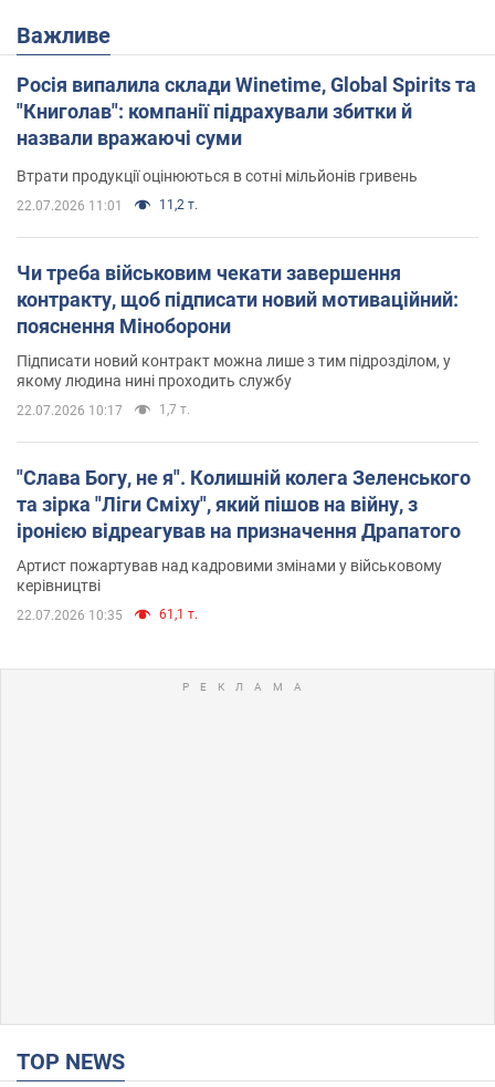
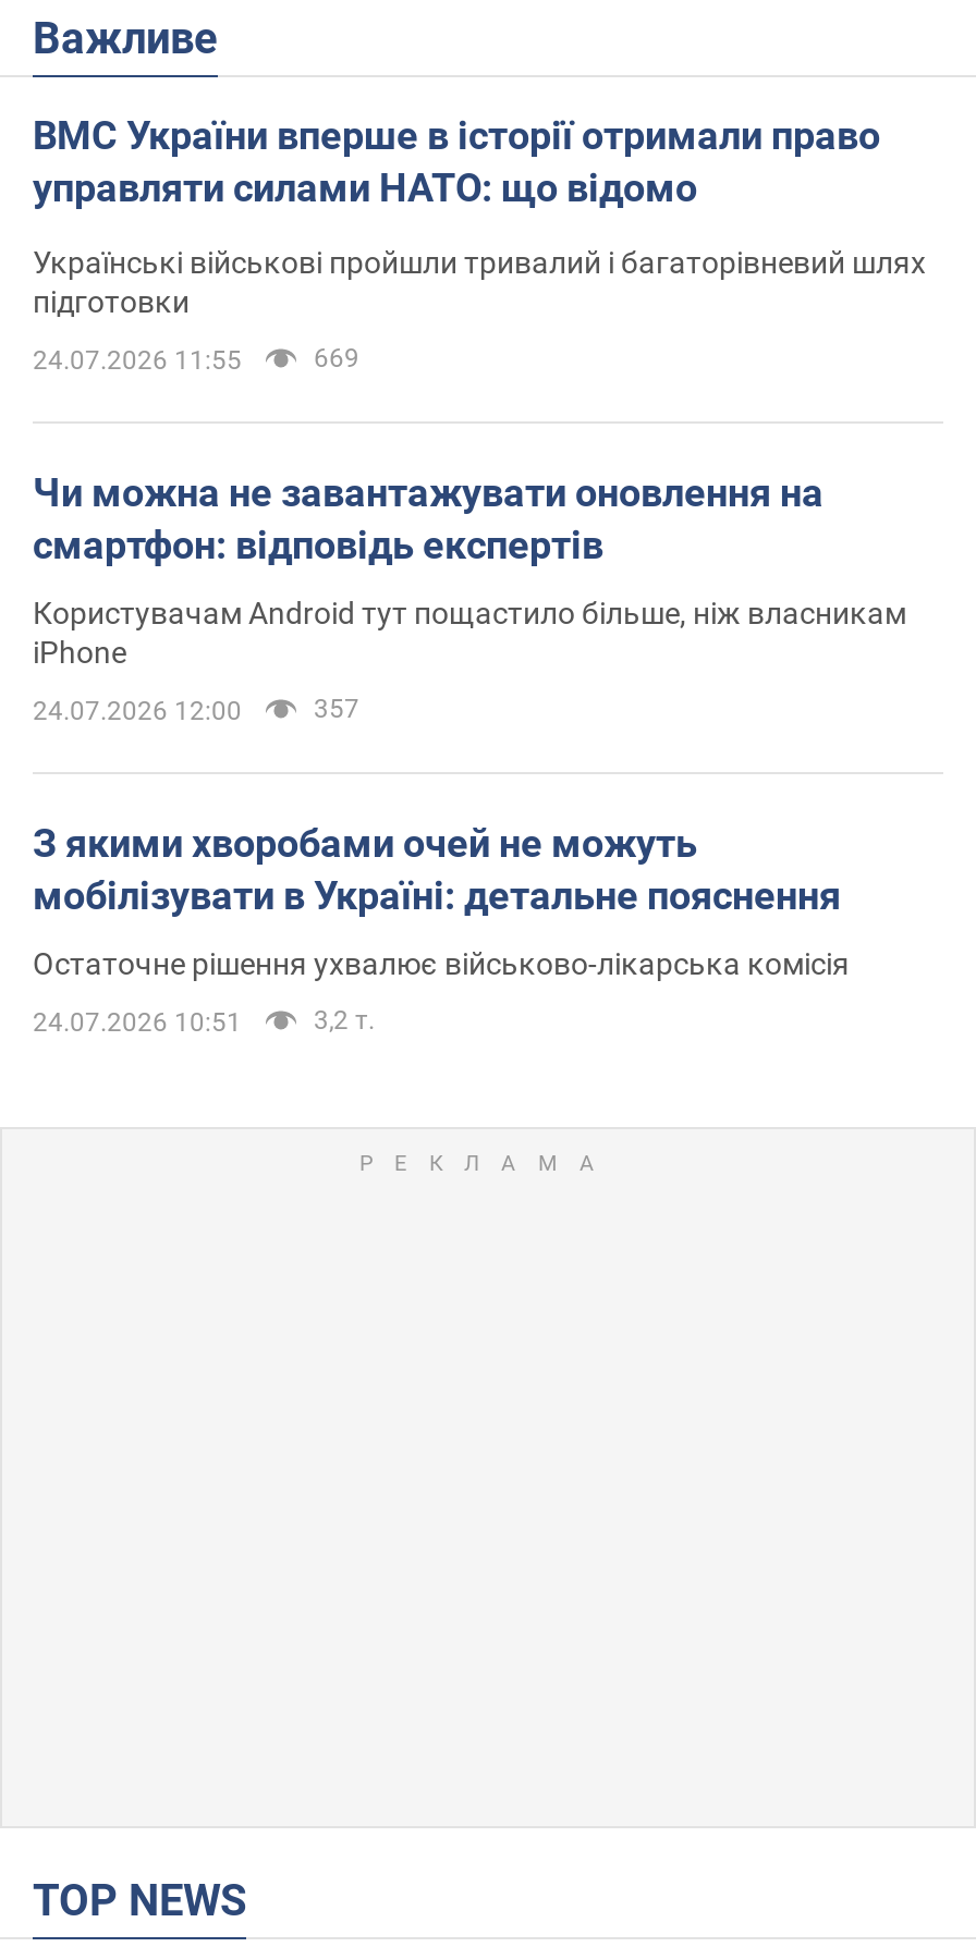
- Росія випалила склади Winetime, Global Spirits та
- "Книголав": компанії підрахували збитки й
- назвали вражаючі суми
+ ВМС України вперше в історії отримали право
+ управляти силами НАТО: що відомо

- Втрати продукції оцінюються в сотні мільйонів гривень
+ Українські військові пройшли тривалий і багаторівневий шлях
+ підготовки

- 22.07.2026 11:01
- 11,2 т.
+ 24.07.2026 11:55
+ 669

- Чи треба військовим чекати завершення
- контракту, щоб підписати новий мотиваційний:
- пояснення Міноборони
+ Чи можна не завантажувати оновлення на
+ смартфон: відповідь експертів

- Підписати новий контракт можна лише з тим підрозділом, у
- якому людина нині проходить службу
+ Користувачам Android тут пощастило більше, ніж власникам
+ iPhone

- 22.07.2026 10:17
- 1,7 т.
+ 24.07.2026 12:00
+ 357

- "Слава Богу, не я". Колишній колега Зеленського
- та зірка "Ліги Сміху", який пішов на війну, з
- іронією відреагував на призначення Драпатого
+ З якими хворобами очей не можуть
+ мобілізувати в Україні: детальне пояснення

- Артист пожартував над кадровими змінами у військовому
- керівництві
+ Остаточне рішення ухвалює військово-лікарська комісія

- 22.07.2026 10:35
- 61,1 т.
+ 24.07.2026 10:51
+ 3,2 т.
